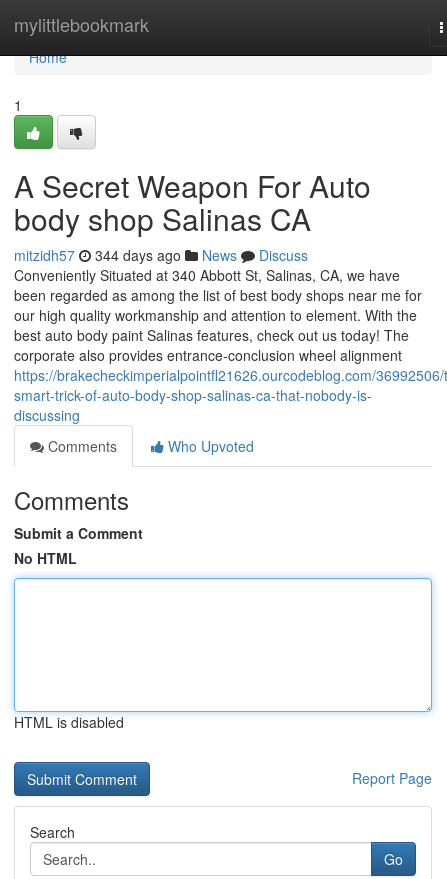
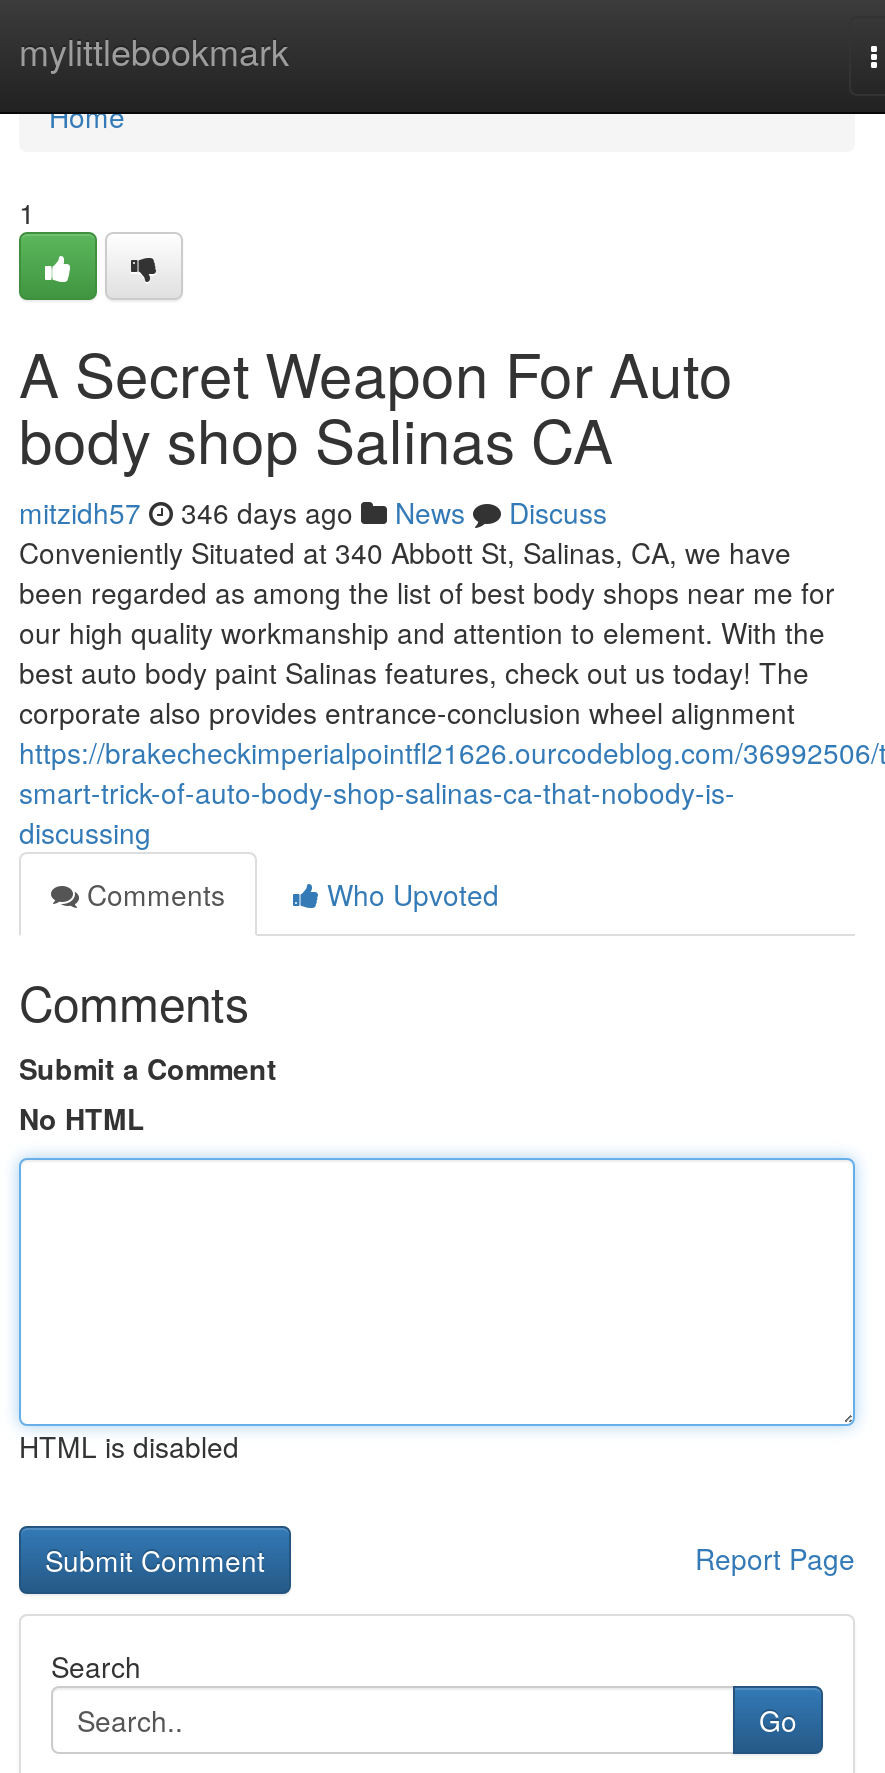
- mitzidh57 344 days ago News Discuss
+ mitzidh57 346 days ago News Discuss
